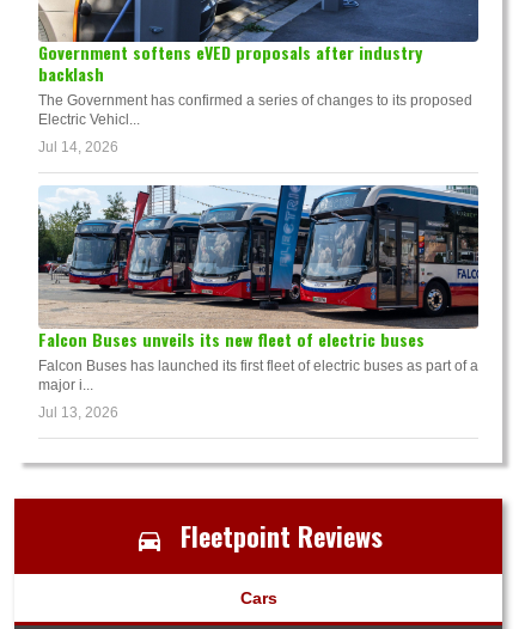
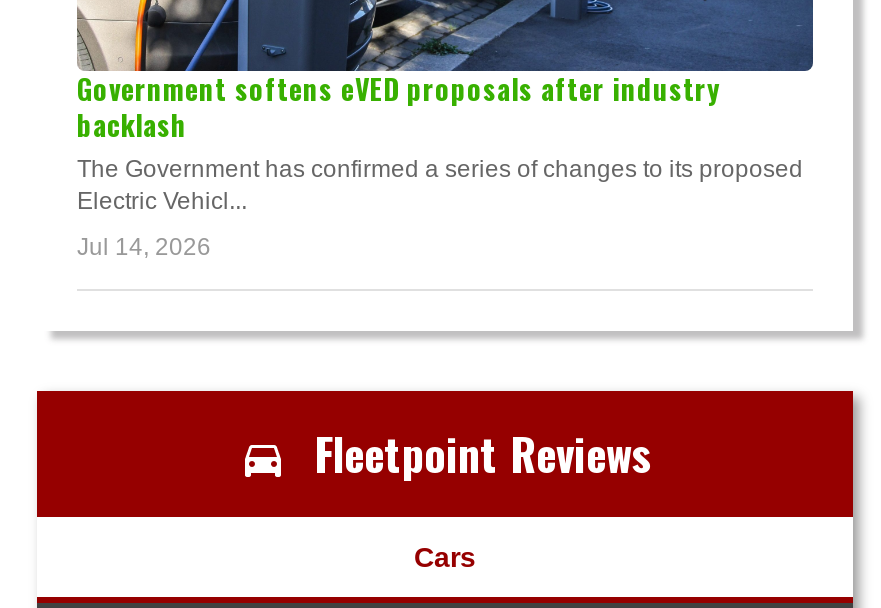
- [image]
- Falcon Buses unveils its new fleet of electric buses
- Falcon Buses has launched its first fleet of electric buses as part of a
- major i...
- Jul 13, 2026
